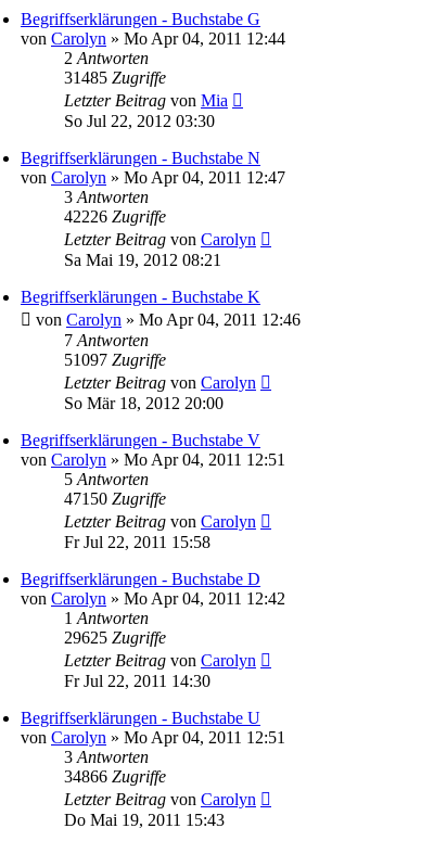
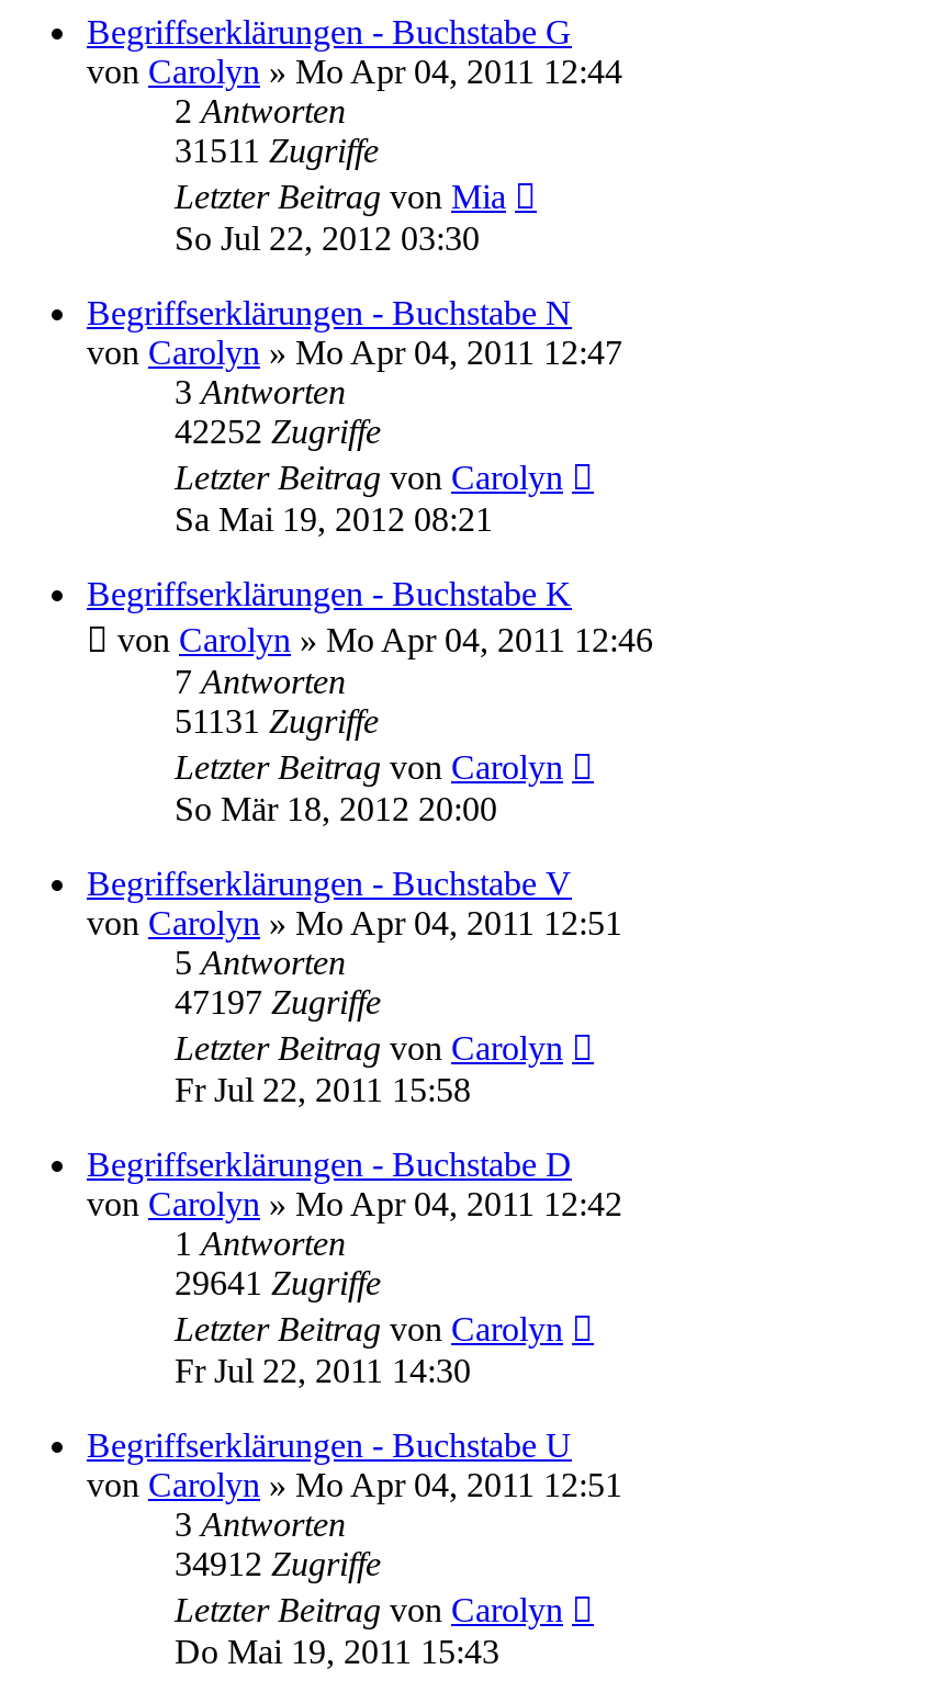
- 31485 Zugriffe
+ 31511 Zugriffe

- 42226 Zugriffe
+ 42252 Zugriffe

- 51097 Zugriffe
+ 51131 Zugriffe

- 47150 Zugriffe
+ 47197 Zugriffe

- 29625 Zugriffe
+ 29641 Zugriffe

- 34866 Zugriffe
+ 34912 Zugriffe
